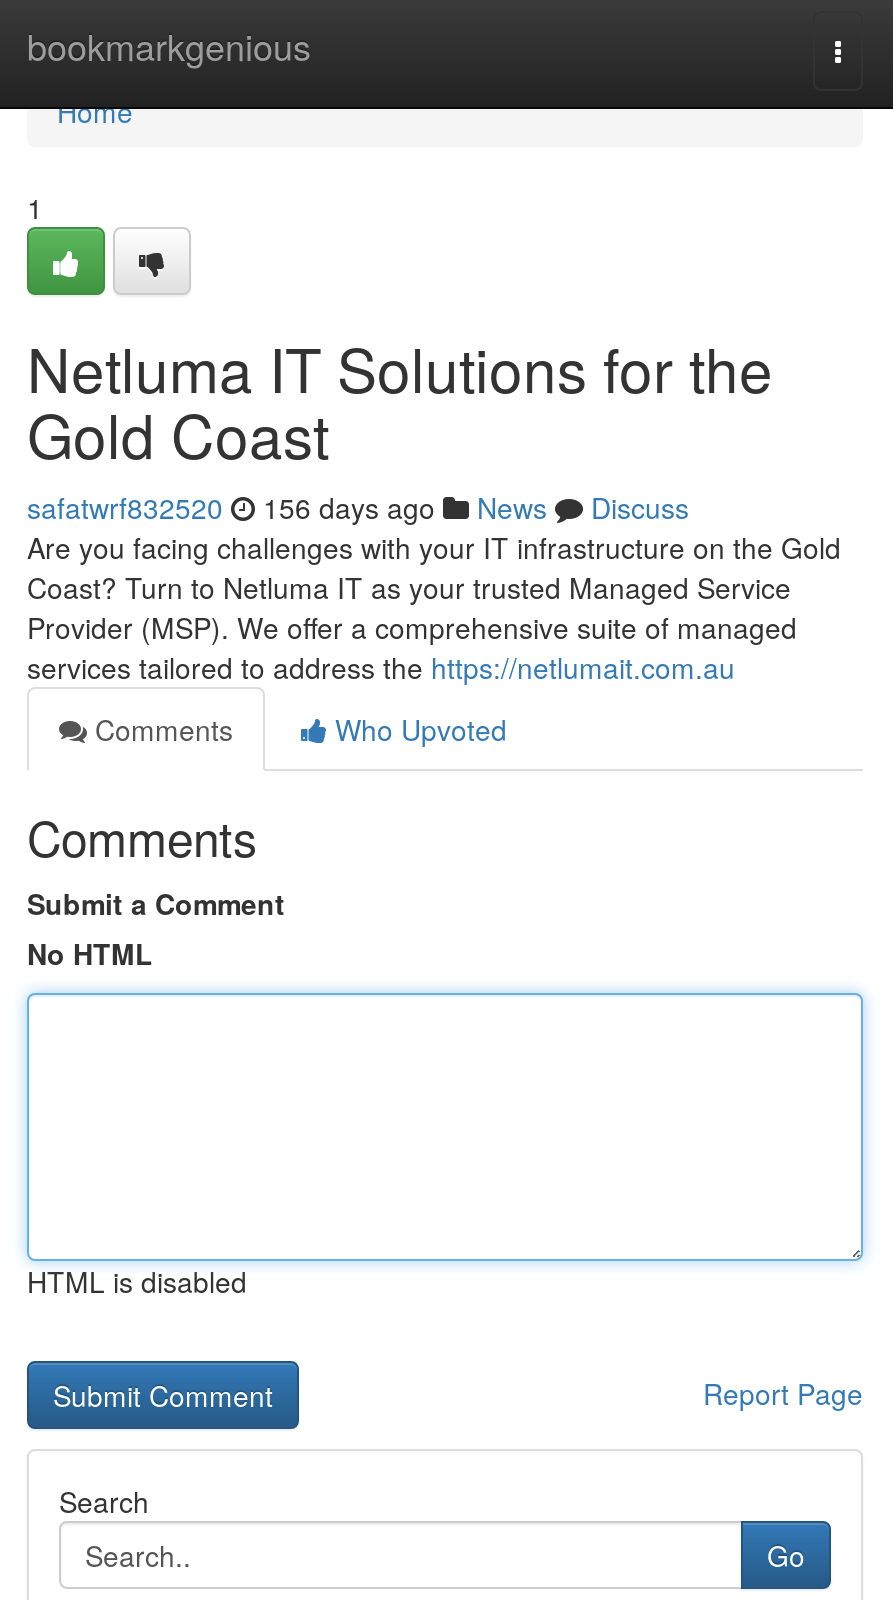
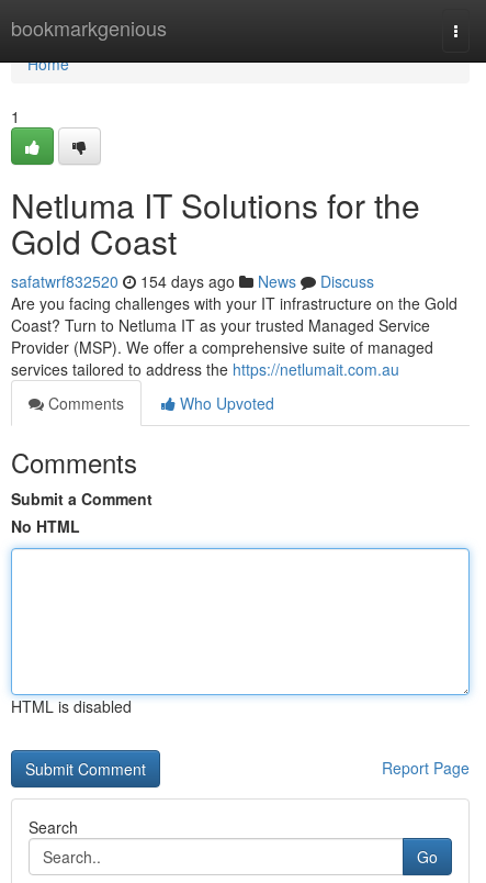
- safatwrf832520 156 days ago News Discuss
+ safatwrf832520 154 days ago News Discuss
